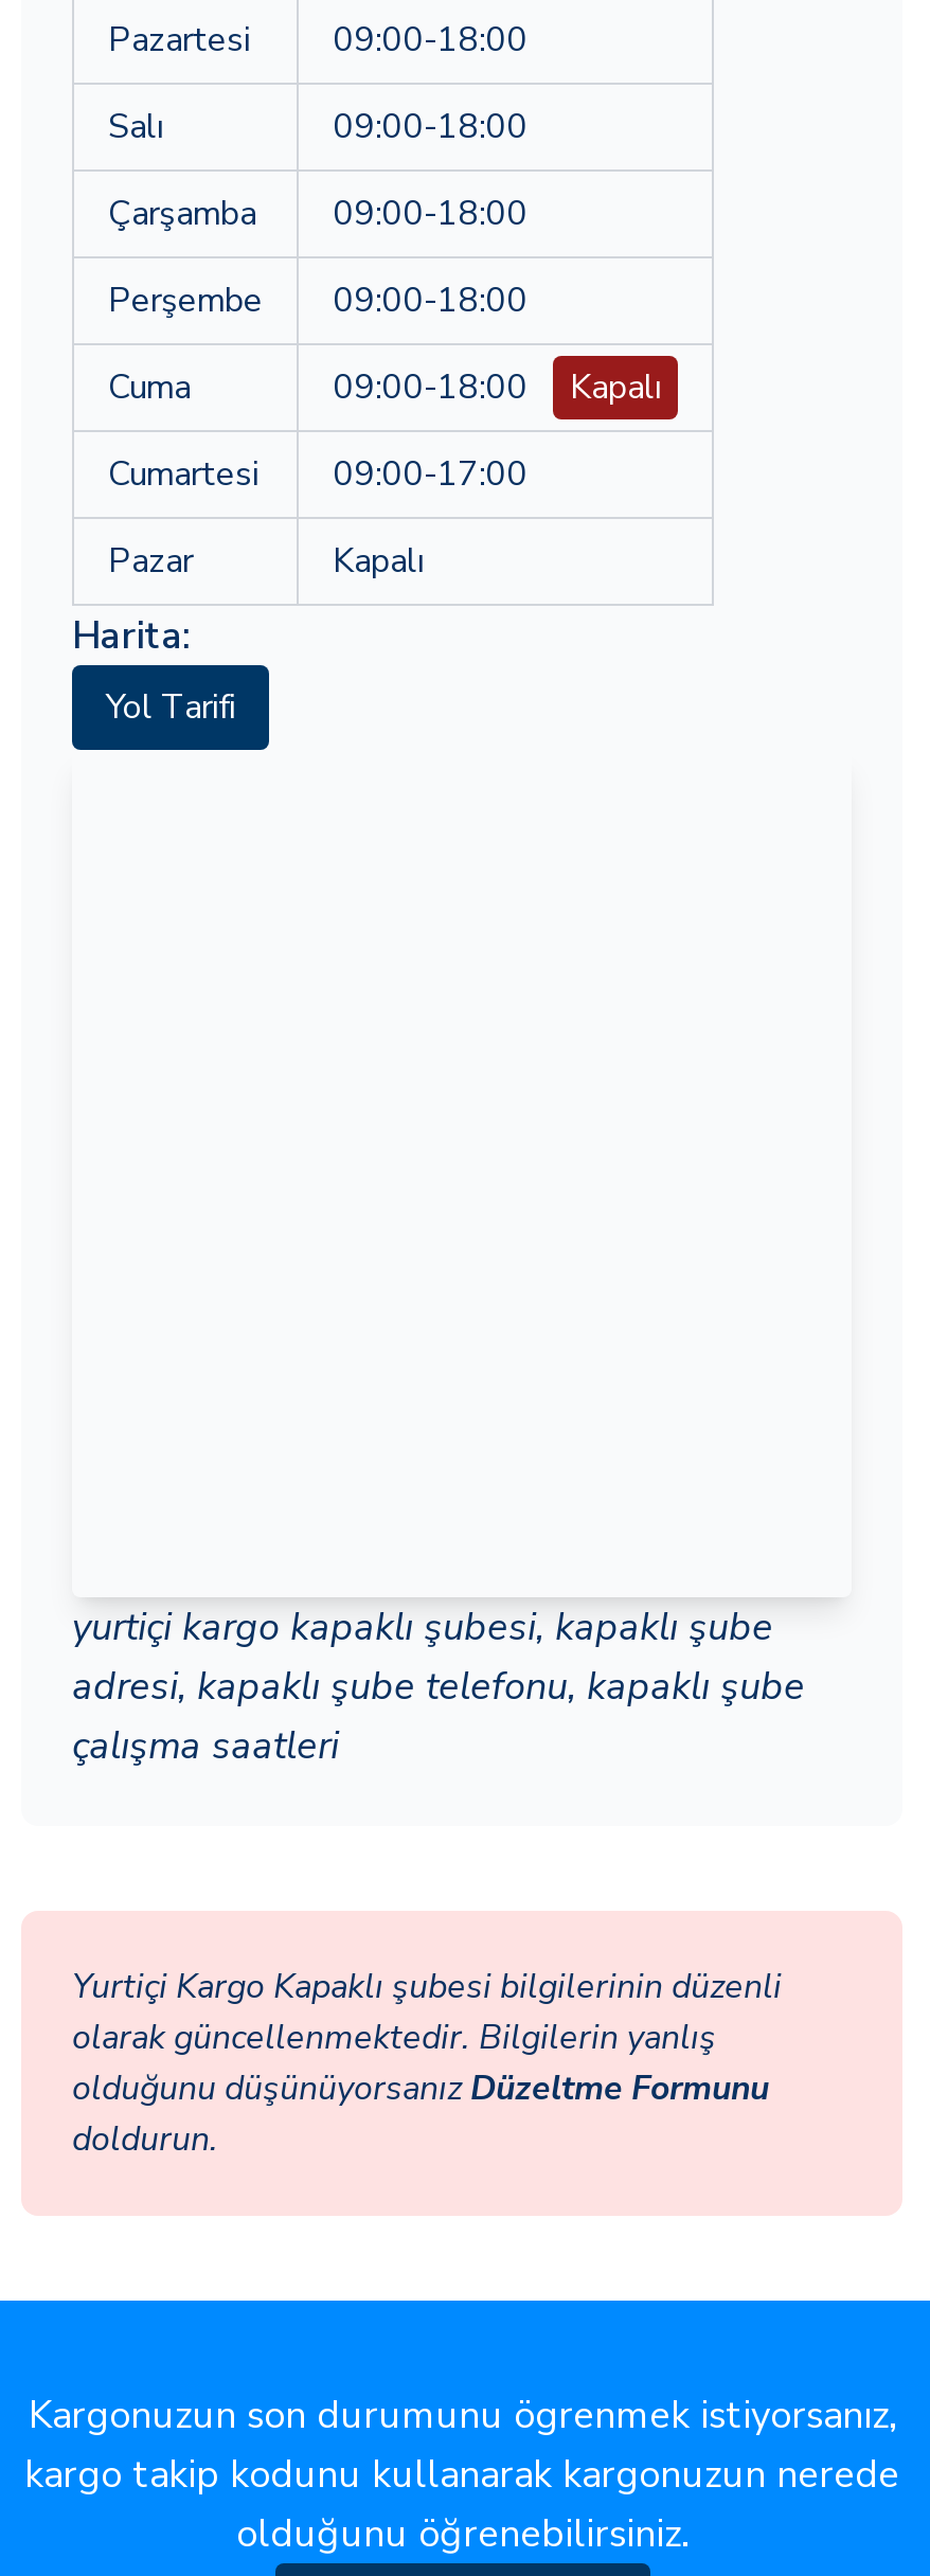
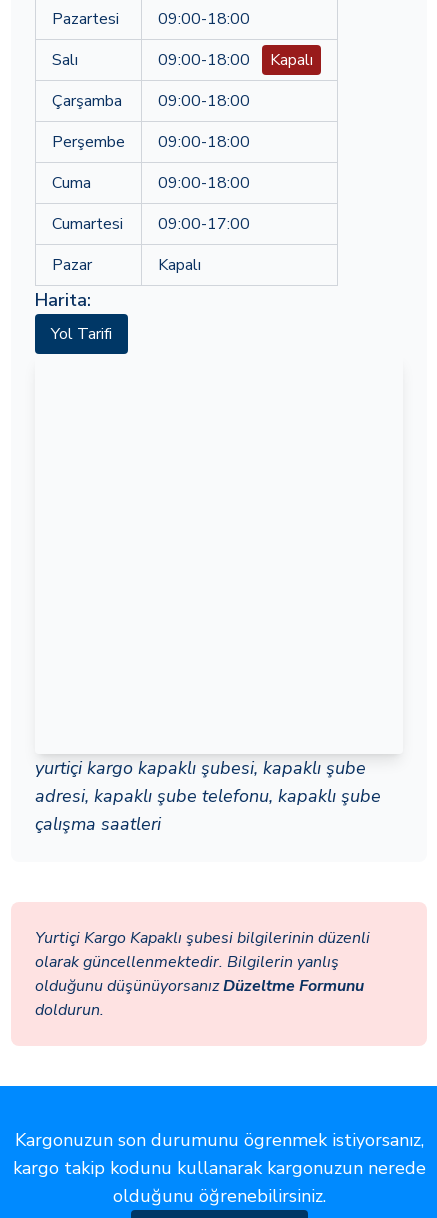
+ Kapalı

- Kapalı
